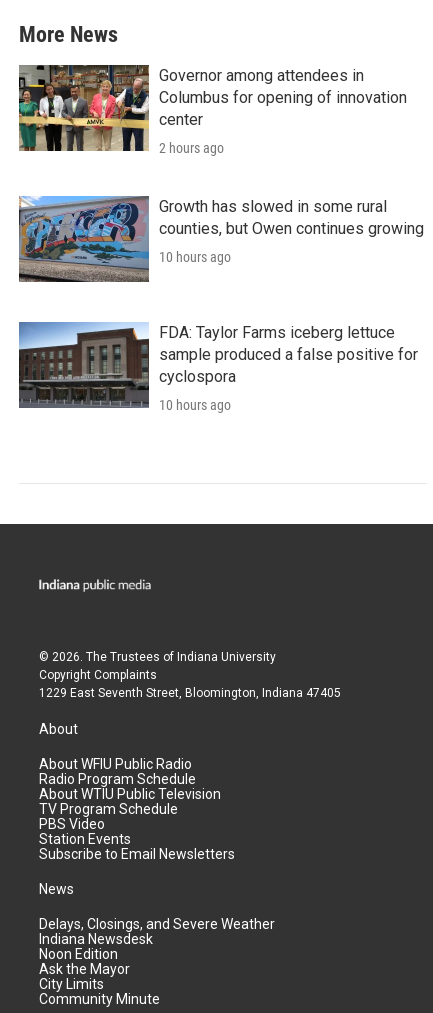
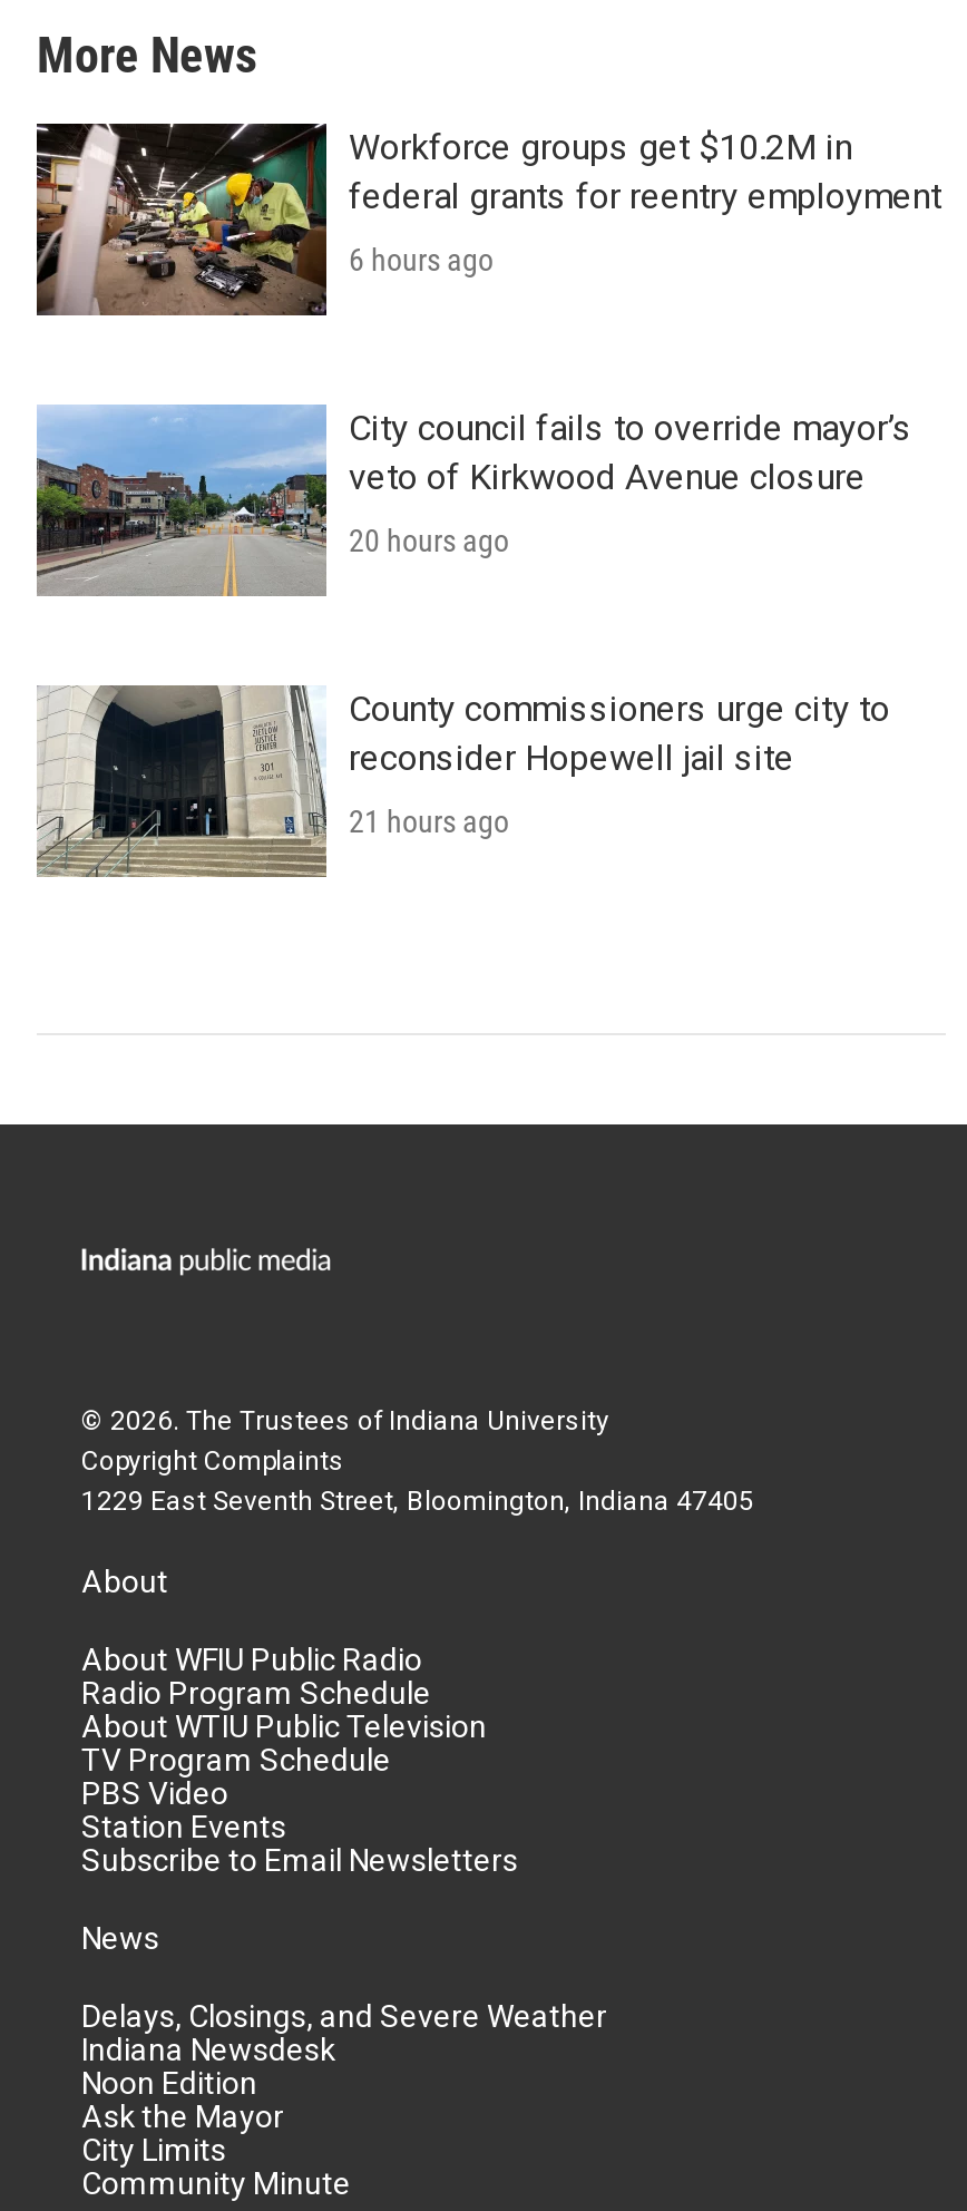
- [image]
- Governor among attendees in
- Columbus for opening of innovation
- center
+ [image]
+ Workforce groups get $10.2M in
+ federal grants for reentry employment

- 2 hours ago
+ 6 hours ago

- [image]
- Growth has slowed in some rural
- counties, but Owen continues growing
+ [image]
+ City council fails to override mayor’s
+ veto of Kirkwood Avenue closure

- 10 hours ago
+ 20 hours ago

- [image]
- FDA: Taylor Farms iceberg lettuce
- sample produced a false positive for
- cyclospora
+ [image]
+ County commissioners urge city to
+ reconsider Hopewell jail site

- 10 hours ago
+ 21 hours ago
